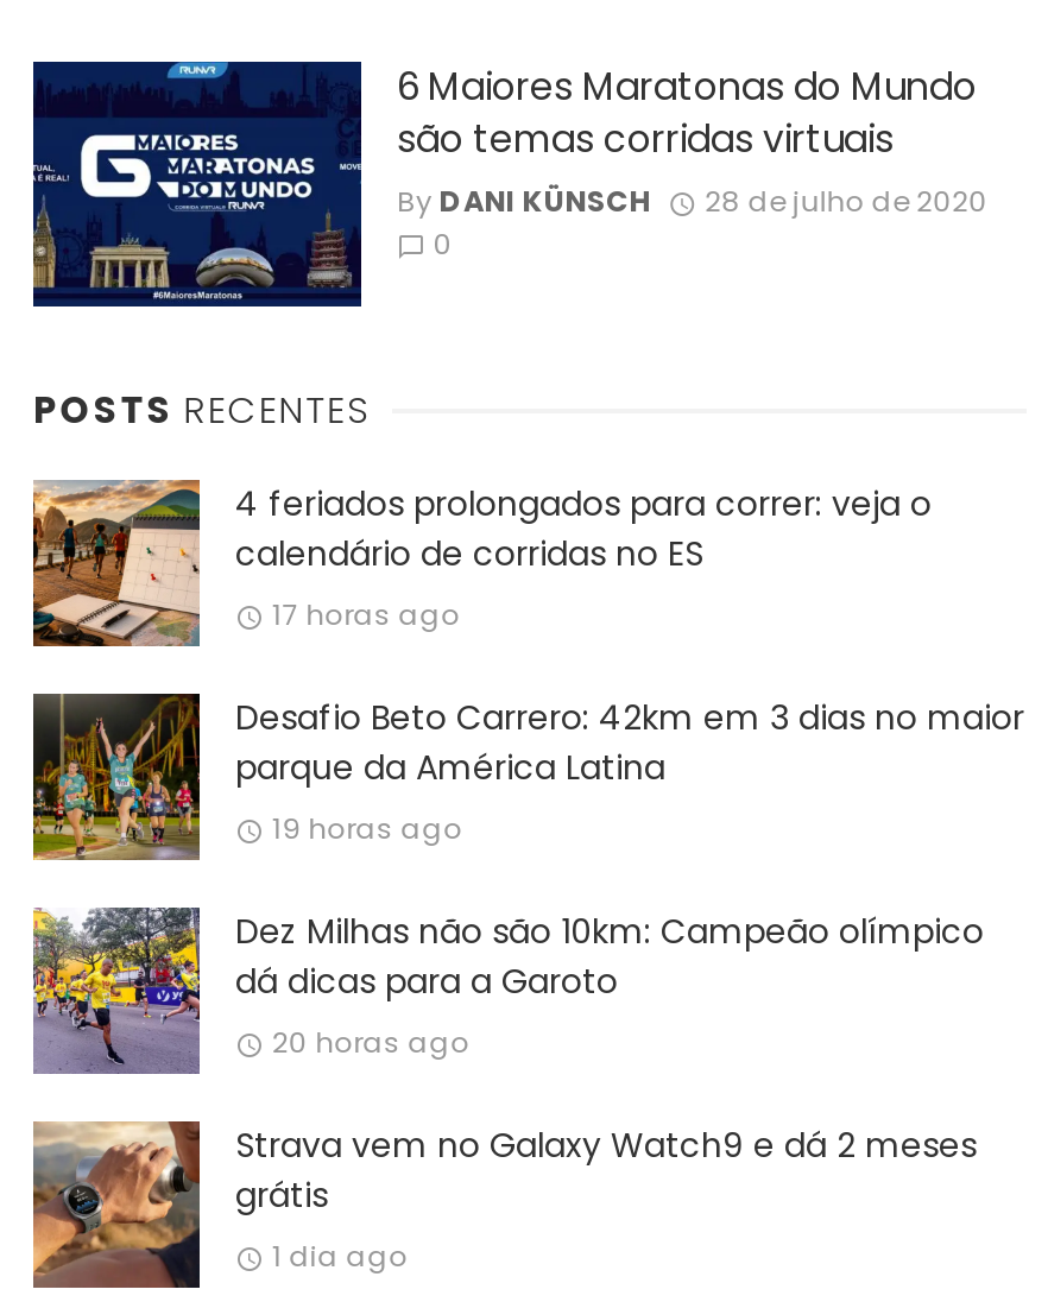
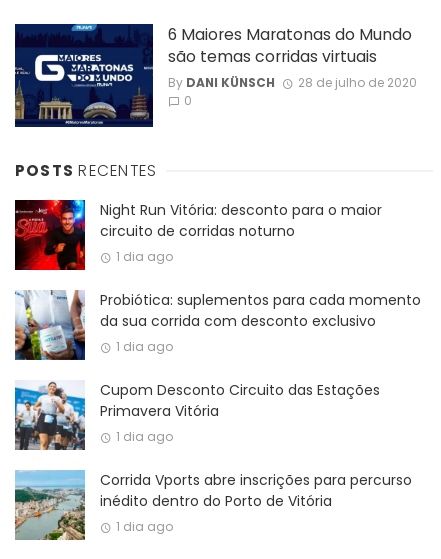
- [image]
- 4 feriados prolongados para correr: veja o
- calendário de corridas no ES
- 17 horas ago
+ [image]
+ Night Run Vitória: desconto para o maior
+ circuito de corridas noturno
+ 1 dia ago

- [image]
- Desafio Beto Carrero: 42km em 3 dias no maior
- parque da América Latina
- 19 horas ago
+ [image]
+ Probiótica: suplementos para cada momento
+ da sua corrida com desconto exclusivo
+ 1 dia ago

- [image]
- Dez Milhas não são 10km: Campeão olímpico
- dá dicas para a Garoto
- 20 horas ago
+ [image]
+ Cupom Desconto Circuito das Estações
+ Primavera Vitória
+ 1 dia ago

- [image]
- Strava vem no Galaxy Watch9 e dá 2 meses
- grátis
+ [image]
+ Corrida Vports abre inscrições para percurso
+ inédito dentro do Porto de Vitória
